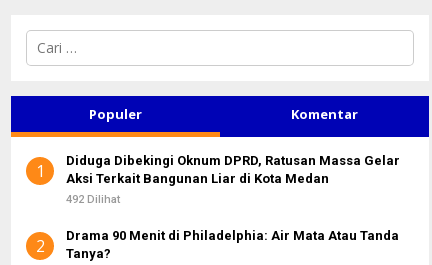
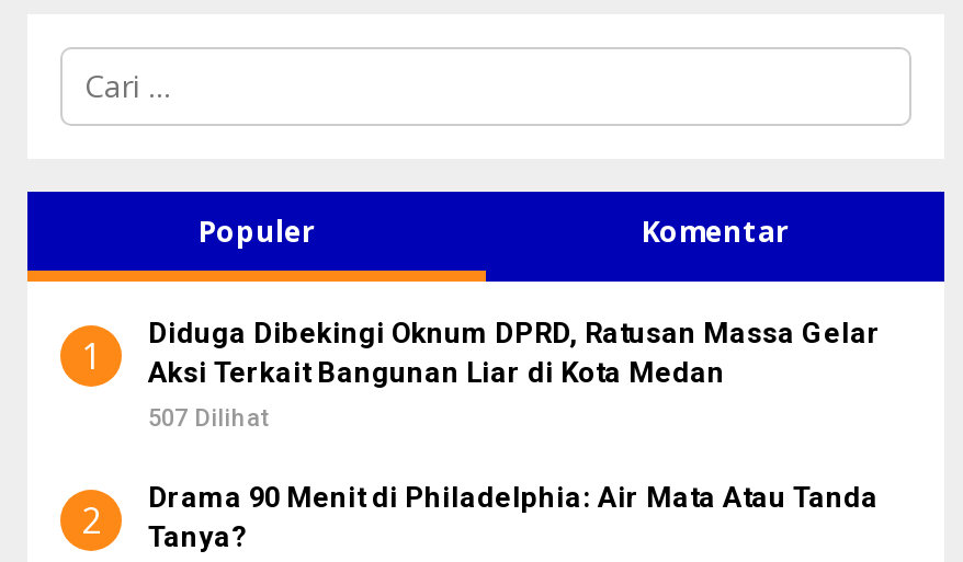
- 492 Dilihat
+ 507 Dilihat
